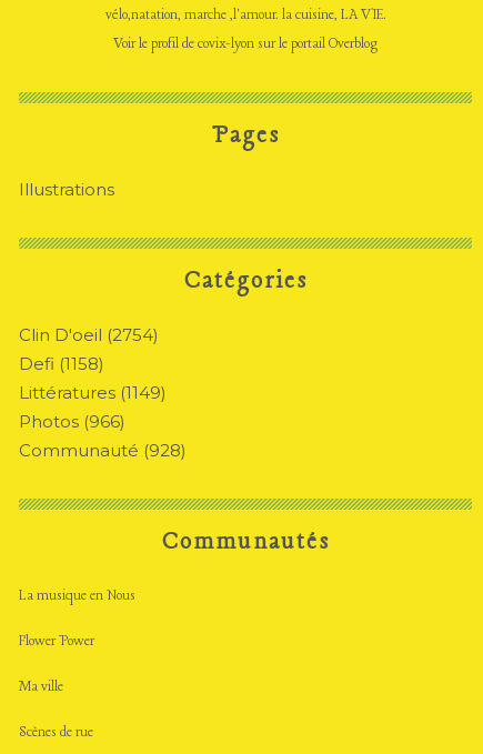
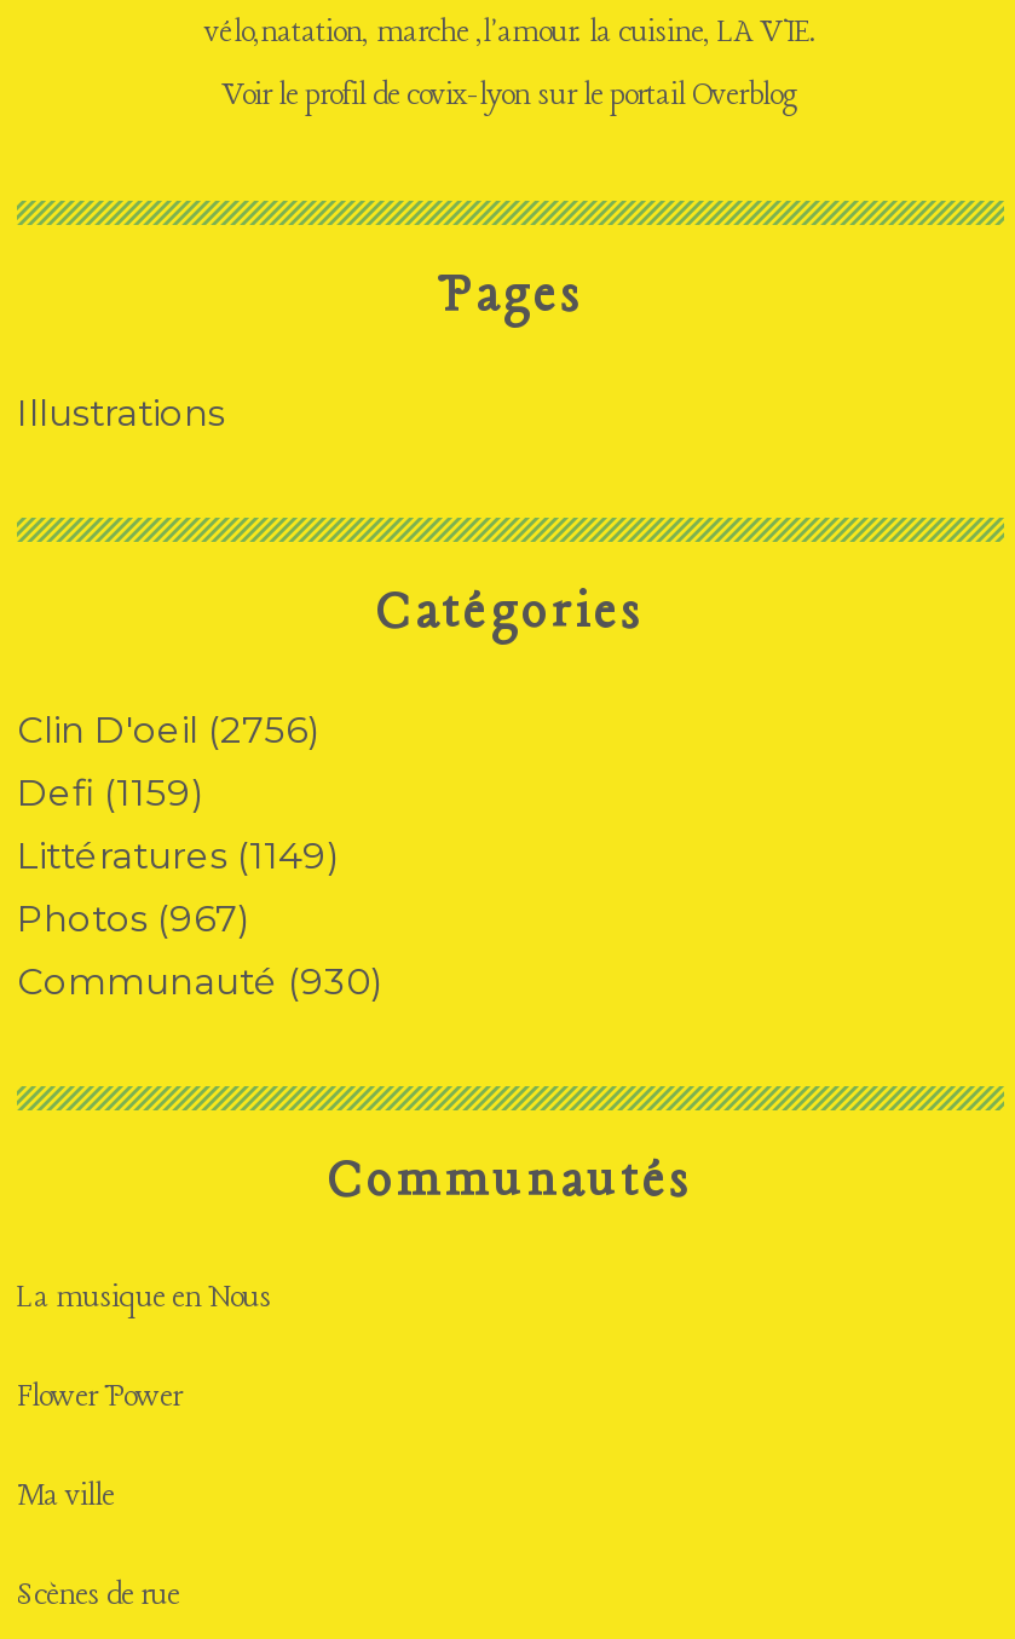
- Clin D'oeil (2754)
+ Clin D'oeil (2756)

- Defi (1158)
+ Defi (1159)

- Photos (966)
+ Photos (967)

- Communauté (928)
+ Communauté (930)
